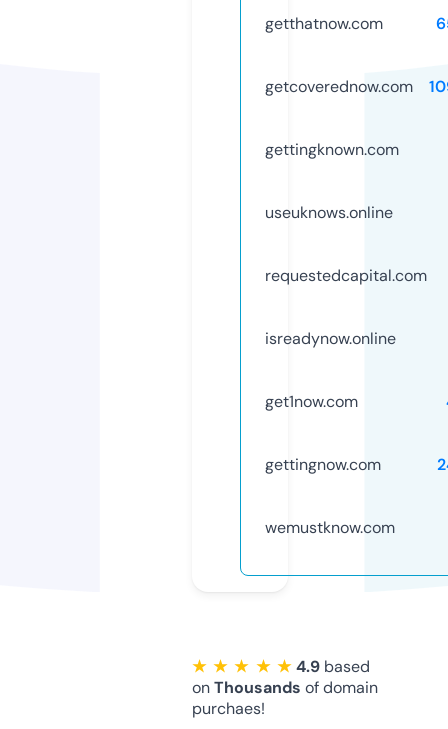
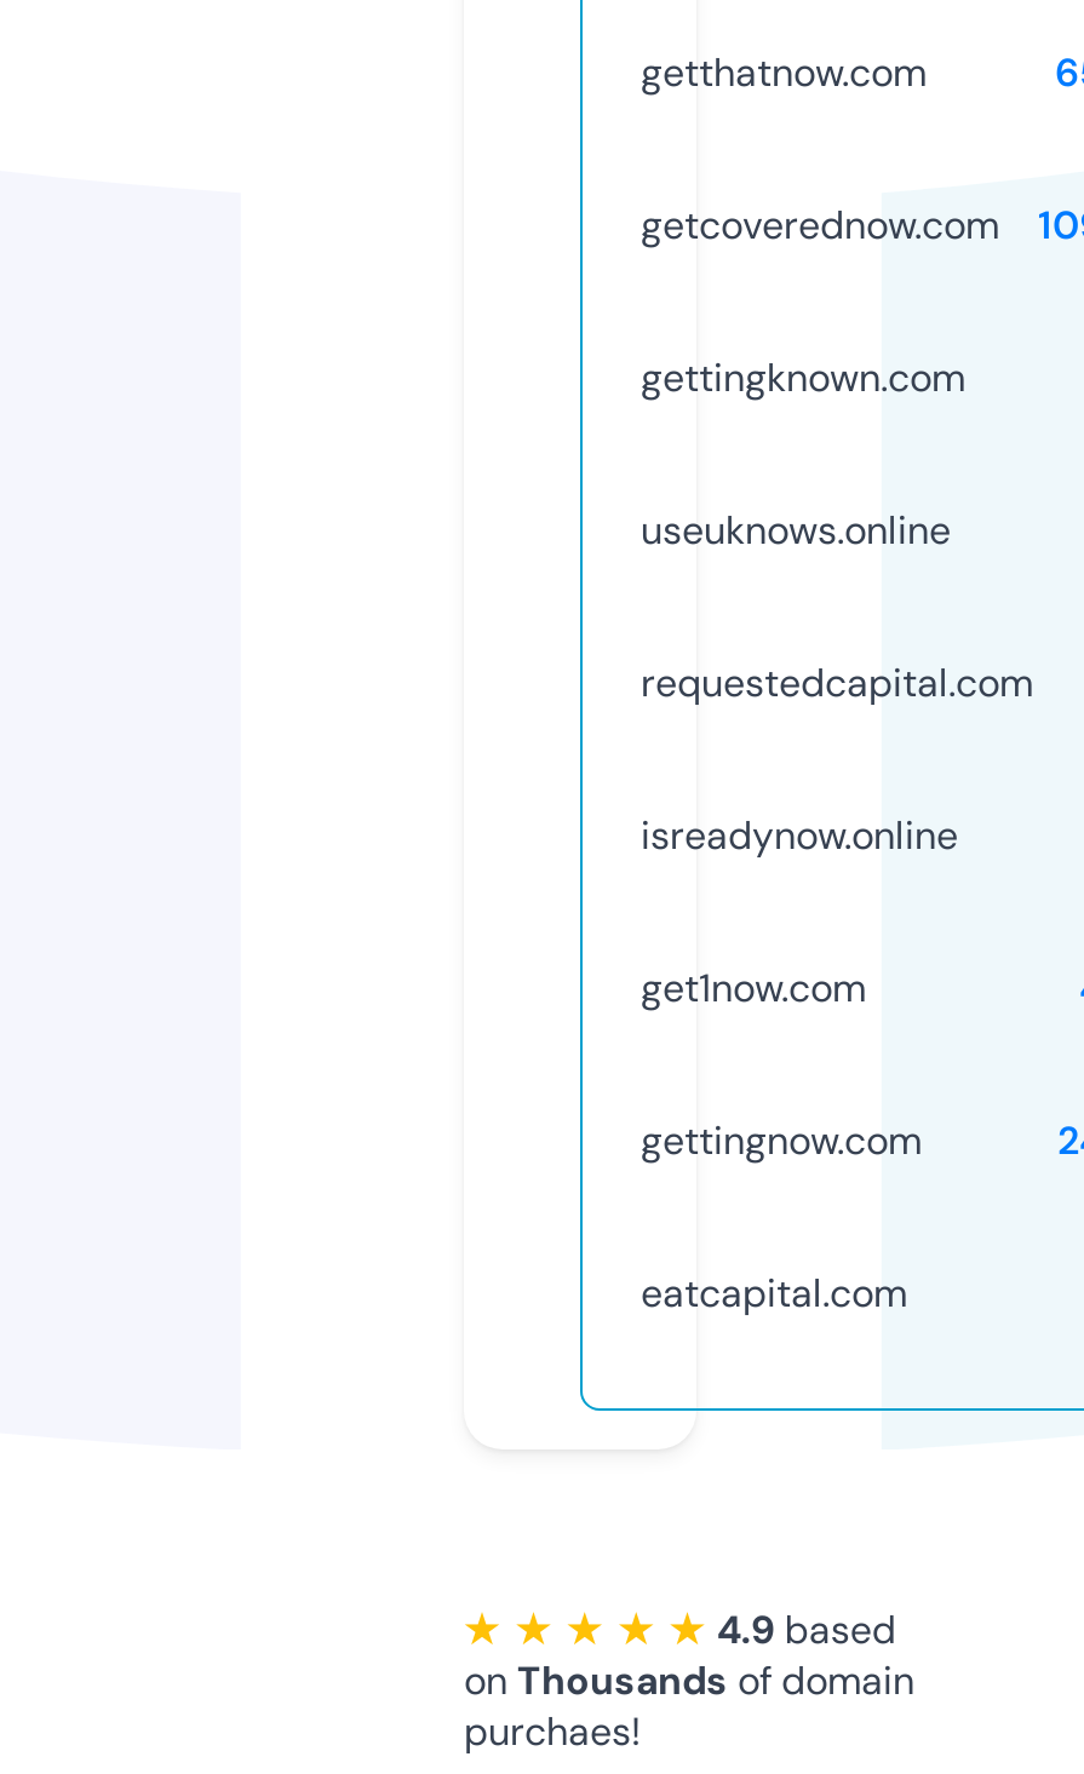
- wemustknow.com
+ eatcapital.com
